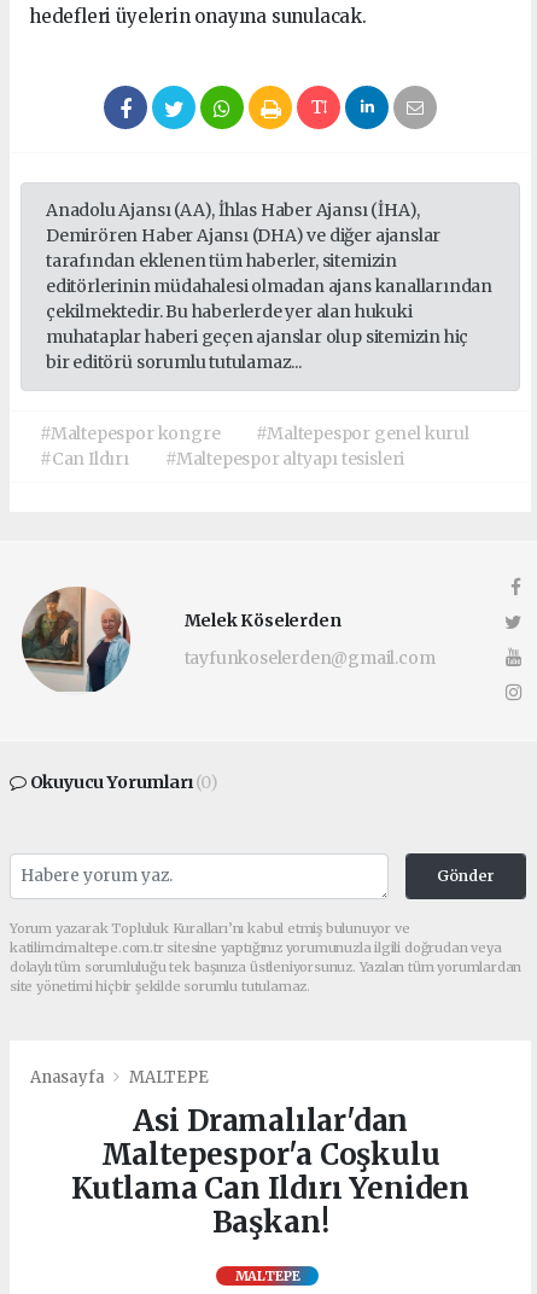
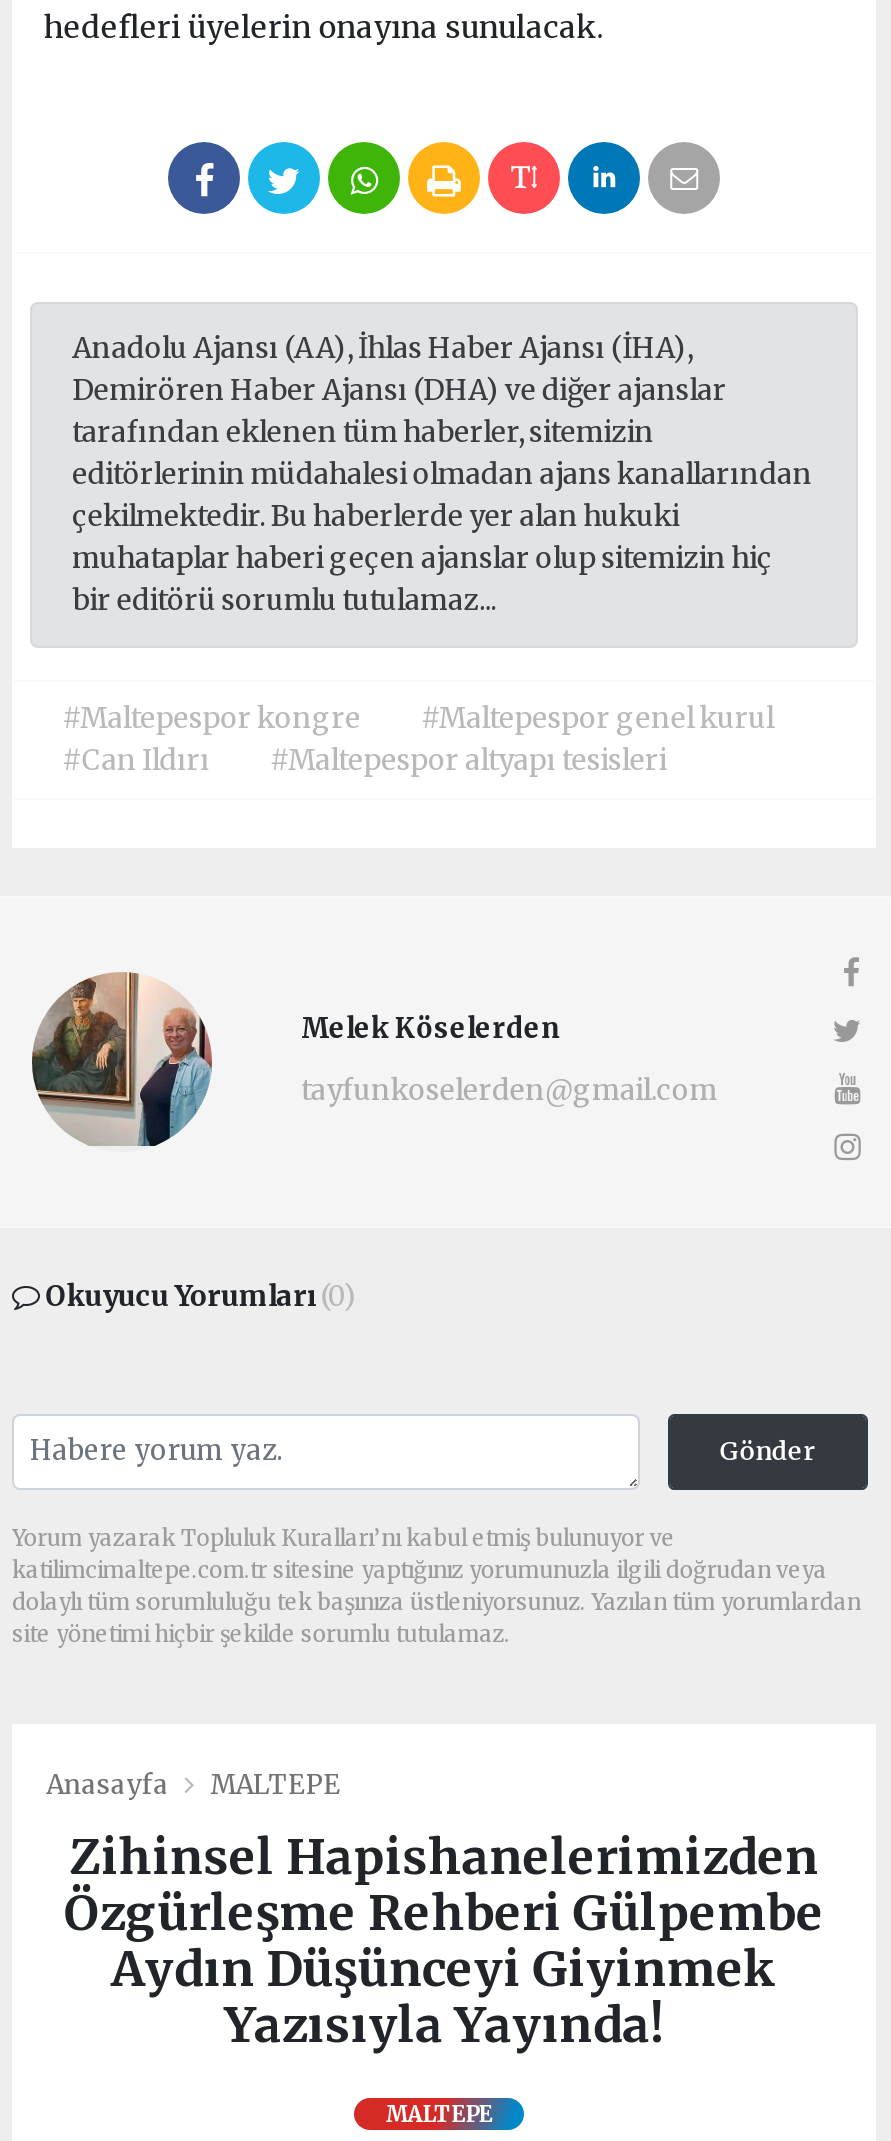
- Asi Dramalılar'dan
- Maltepespor'a Coşkulu
- Kutlama Can Ildırı Yeniden
- Başkan!
+ Zihinsel Hapishanelerimizden
+ Özgürleşme Rehberi Gülpembe
+ Aydın Düşünceyi Giyinmek
+ Yazısıyla Yayında!
